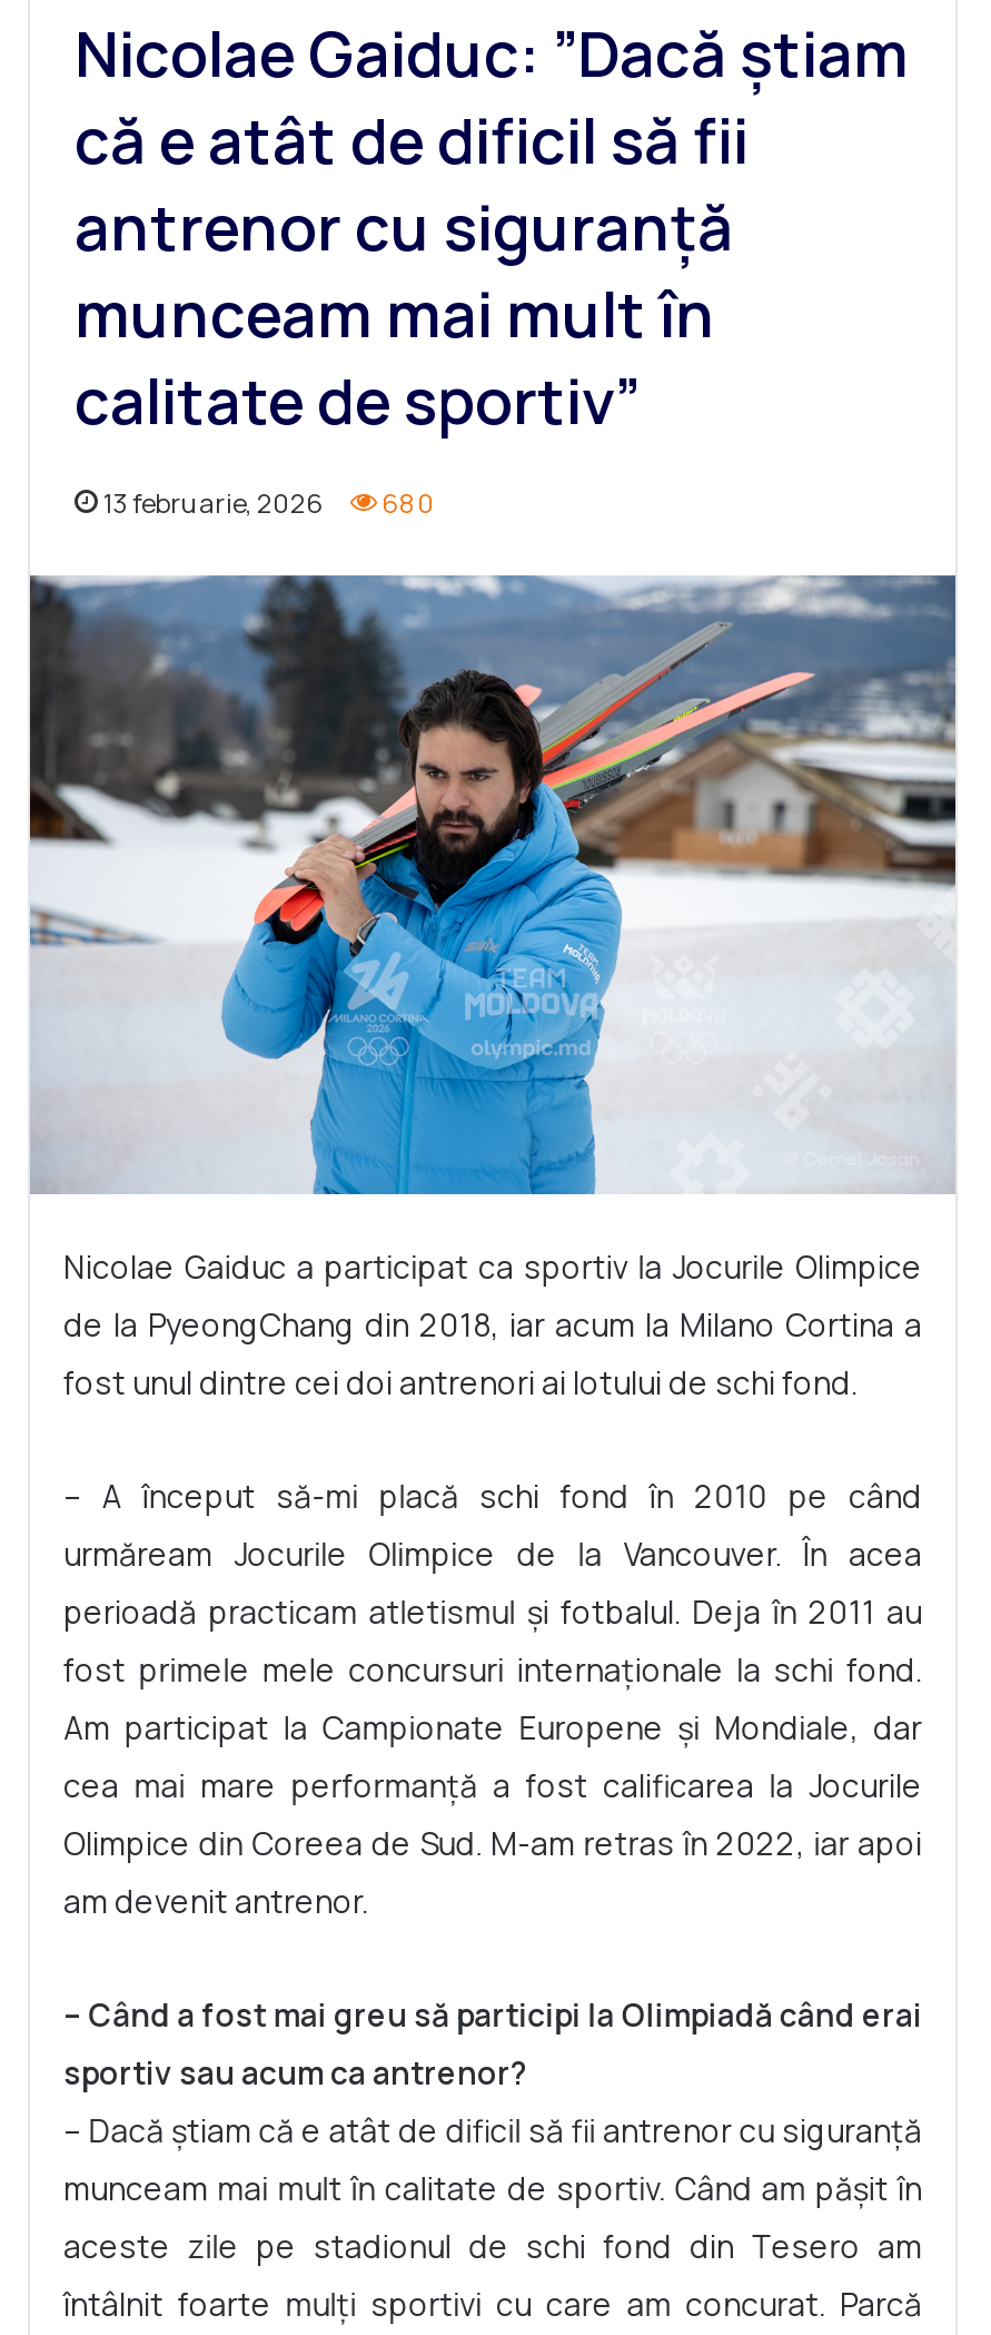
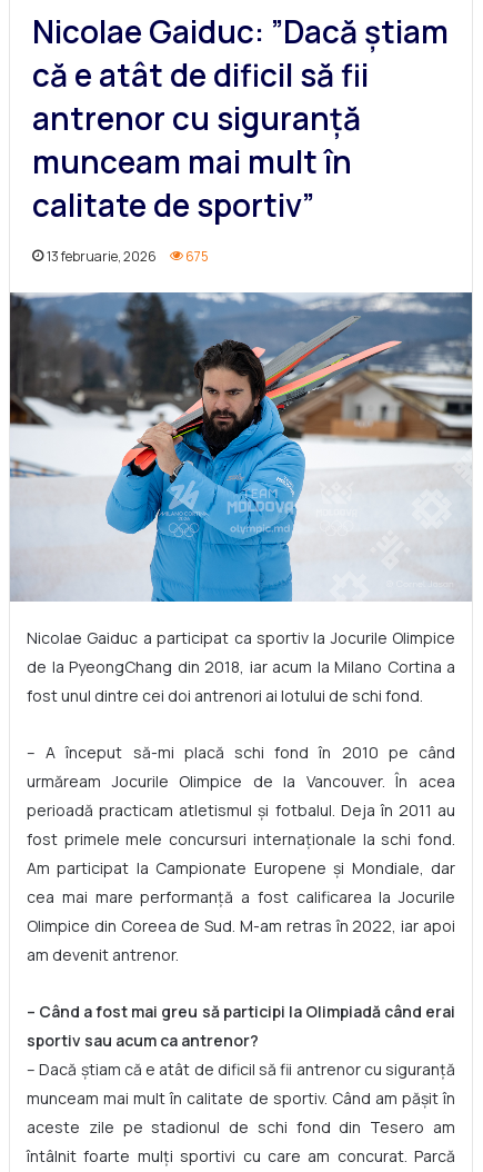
- 13 februarie, 2026 680
+ 13 februarie, 2026 675
